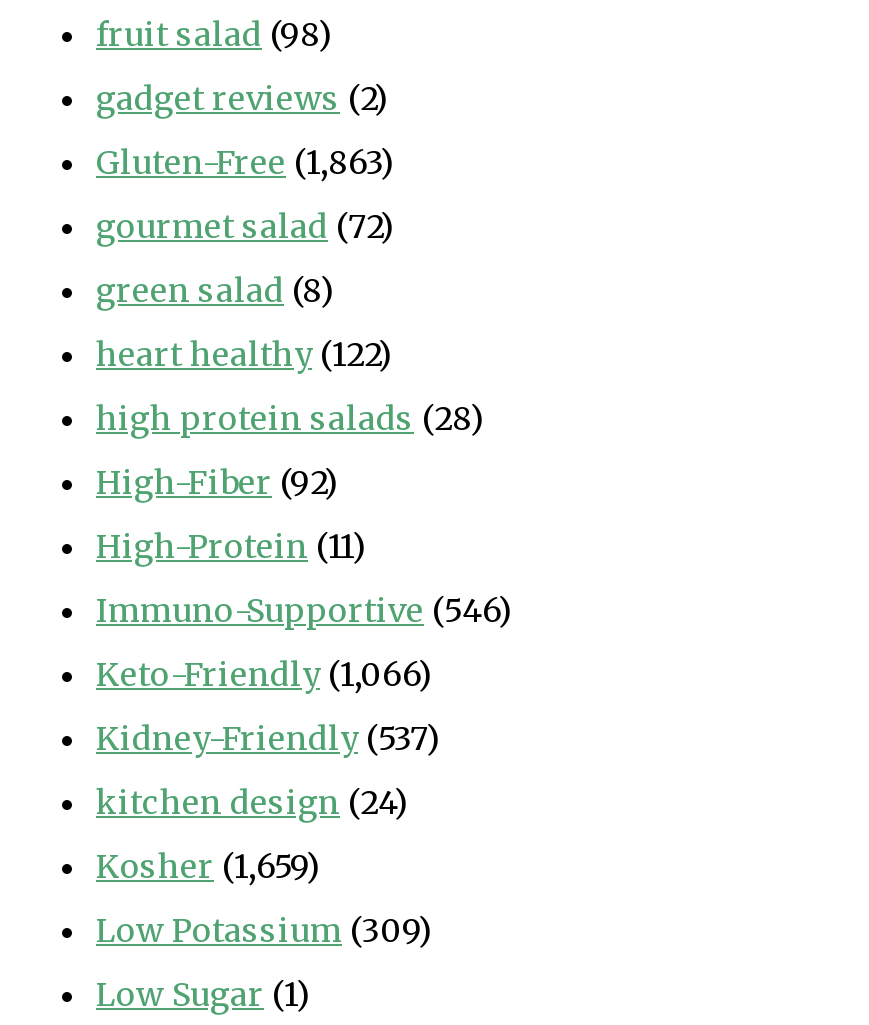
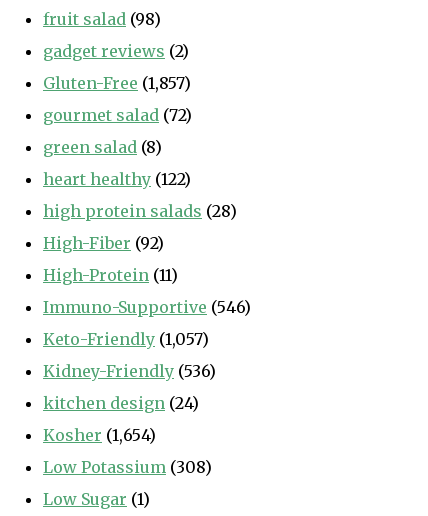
- Gluten-Free (1,863)
+ Gluten-Free (1,857)

- Keto-Friendly (1,066)
+ Keto-Friendly (1,057)

- Kidney-Friendly (537)
+ Kidney-Friendly (536)

- Kosher (1,659)
+ Kosher (1,654)

- Low Potassium (309)
+ Low Potassium (308)
